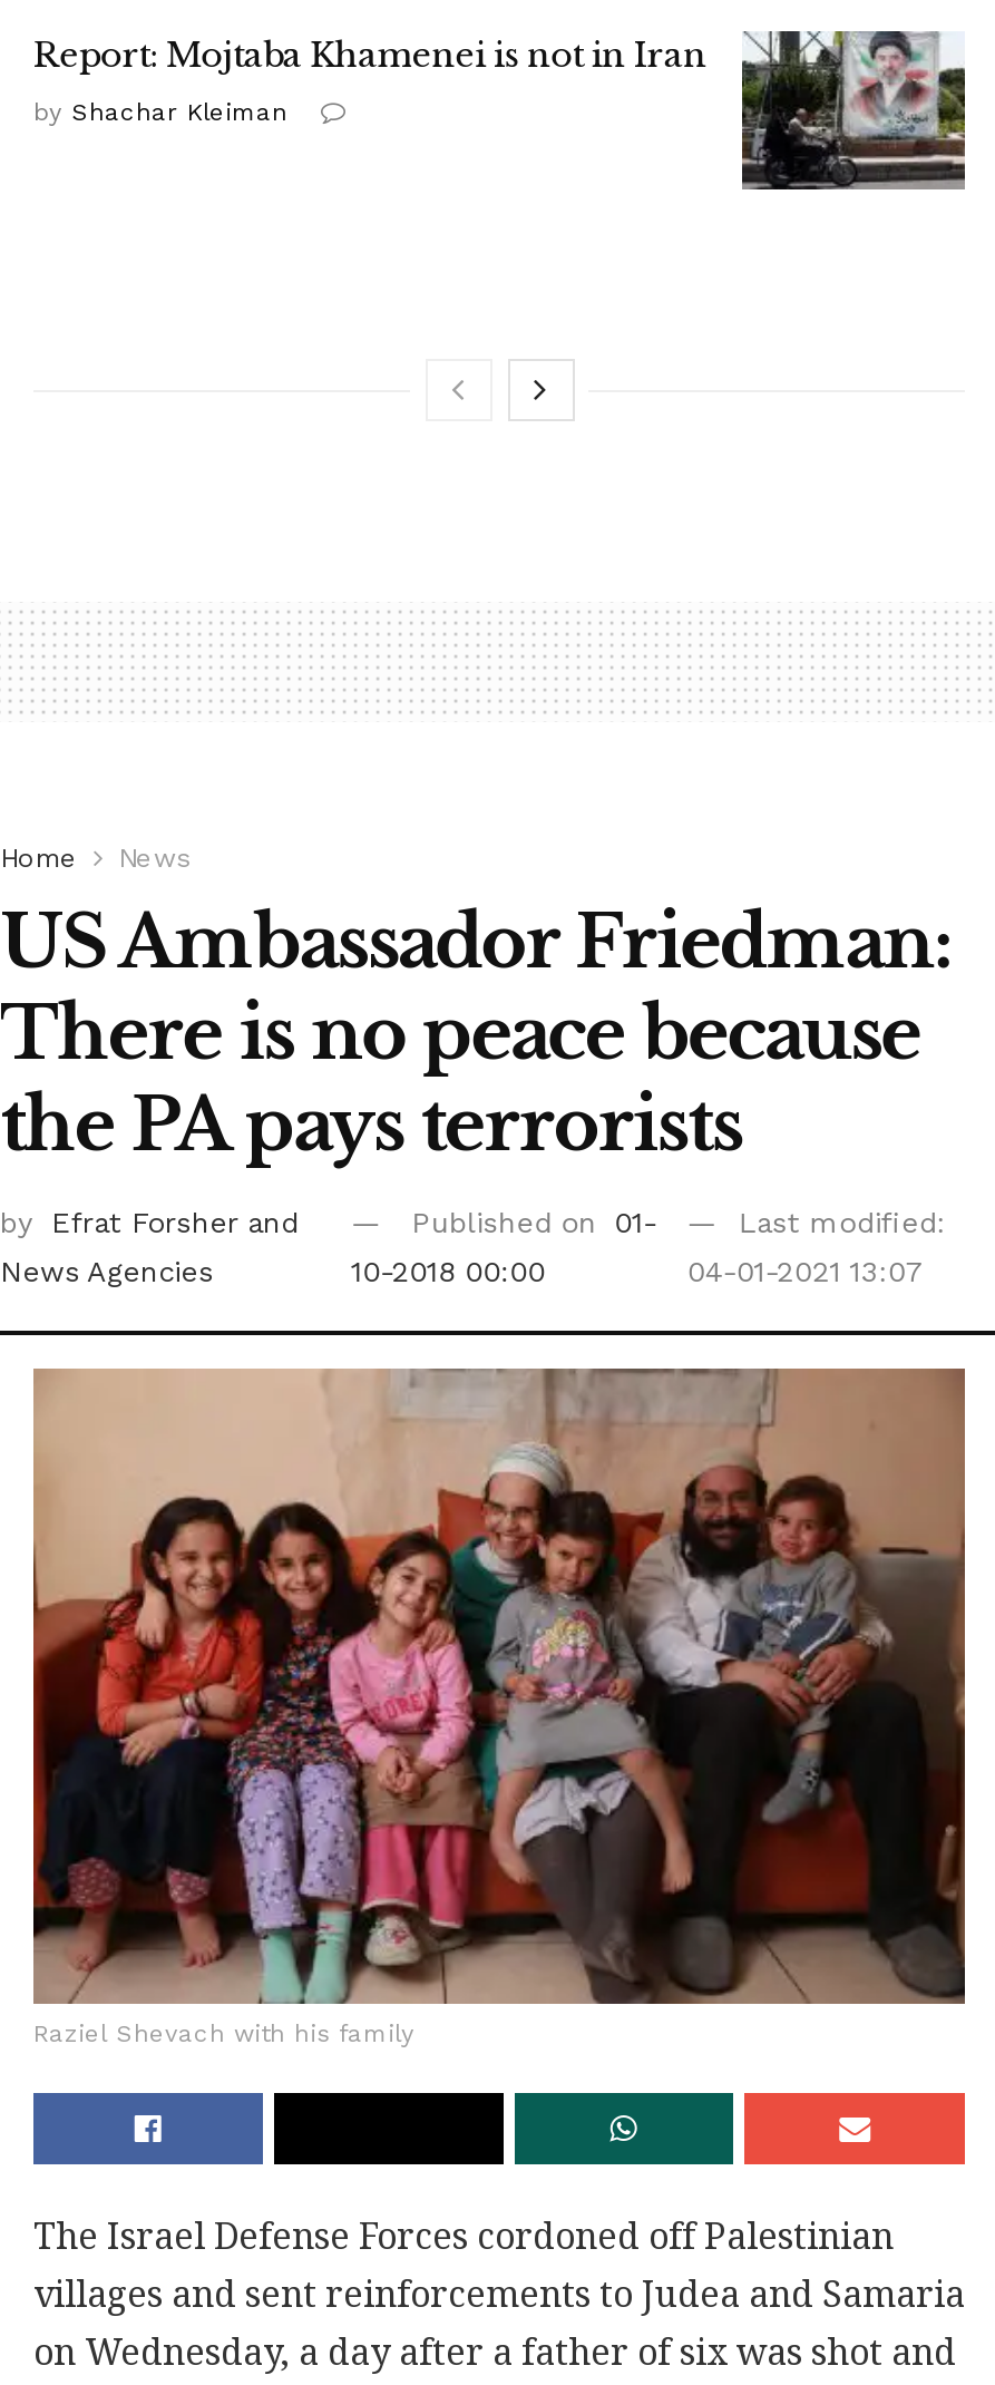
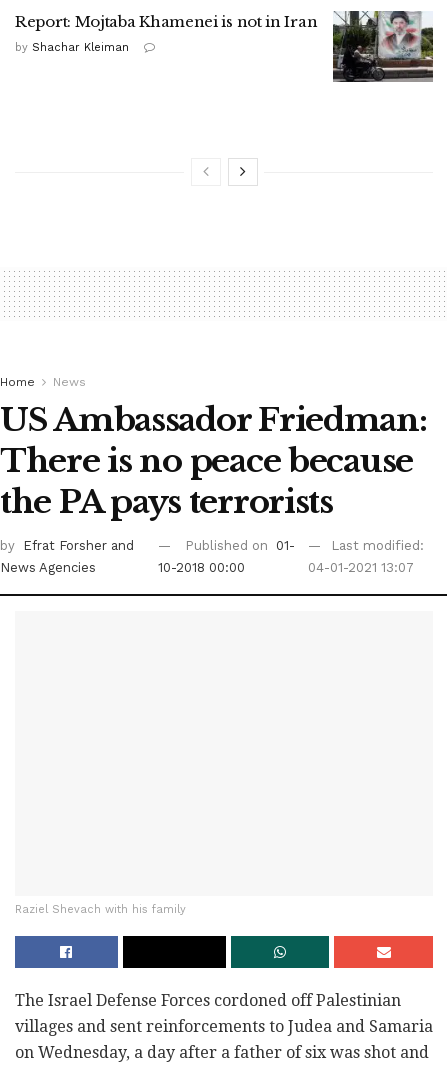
- [image]
